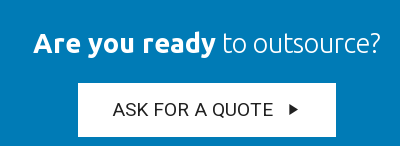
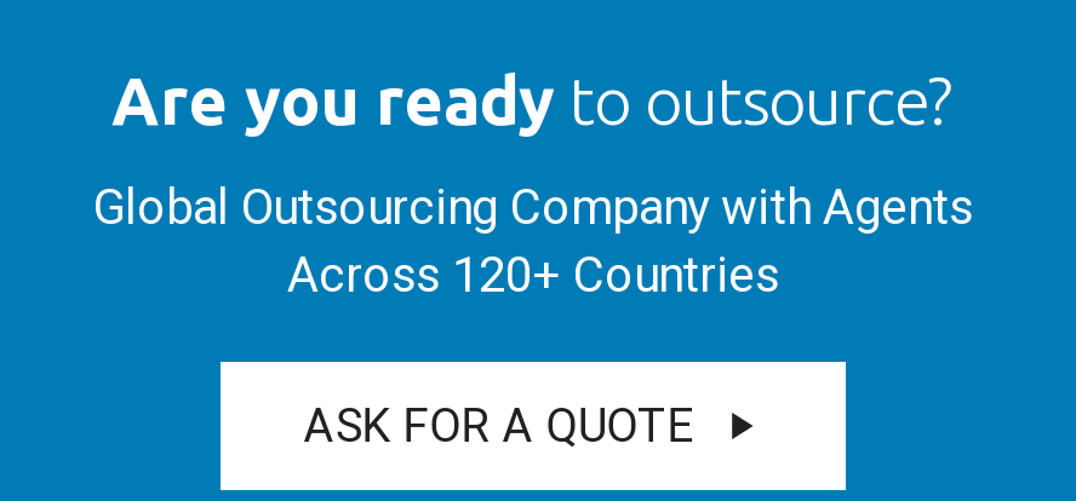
+ Global Outsourcing Company with Agents
+ Across 120+ Countries
